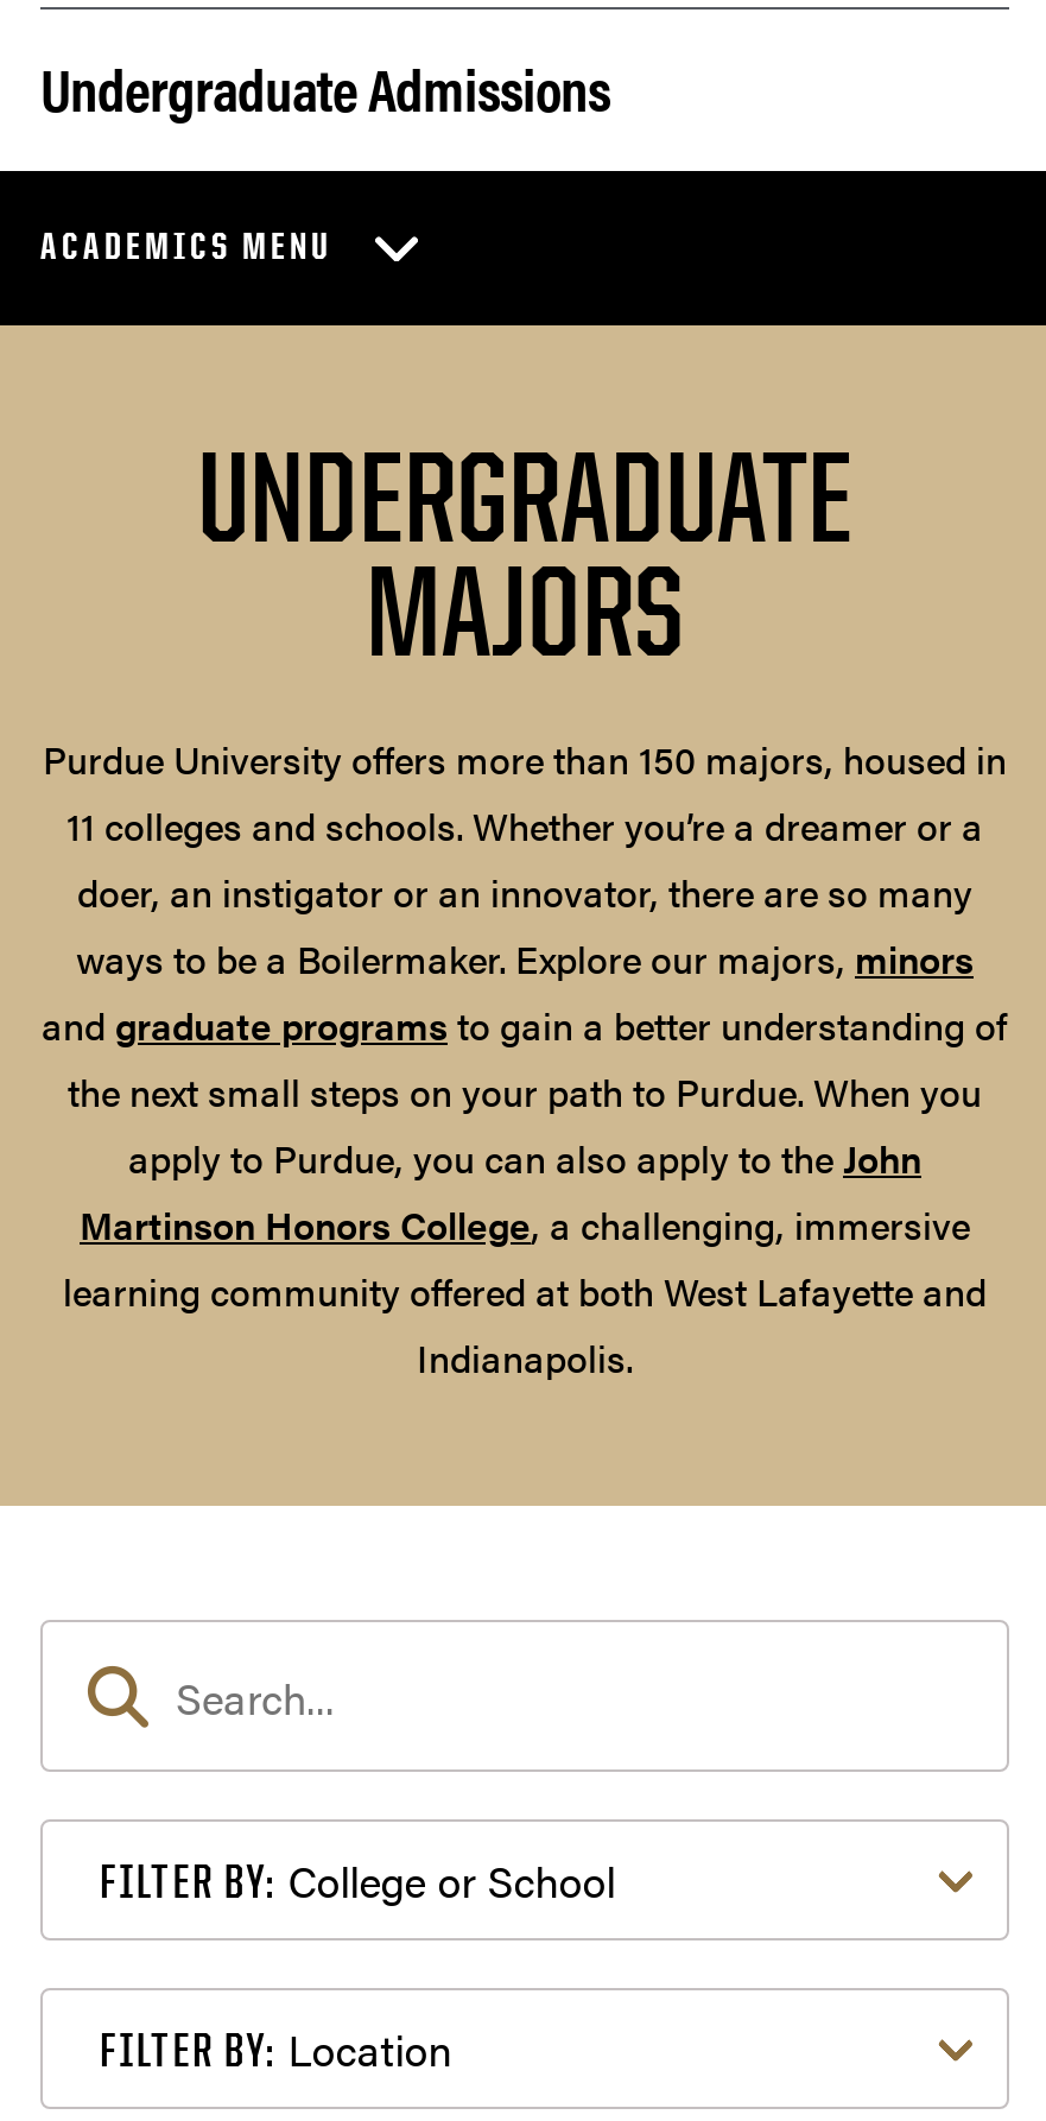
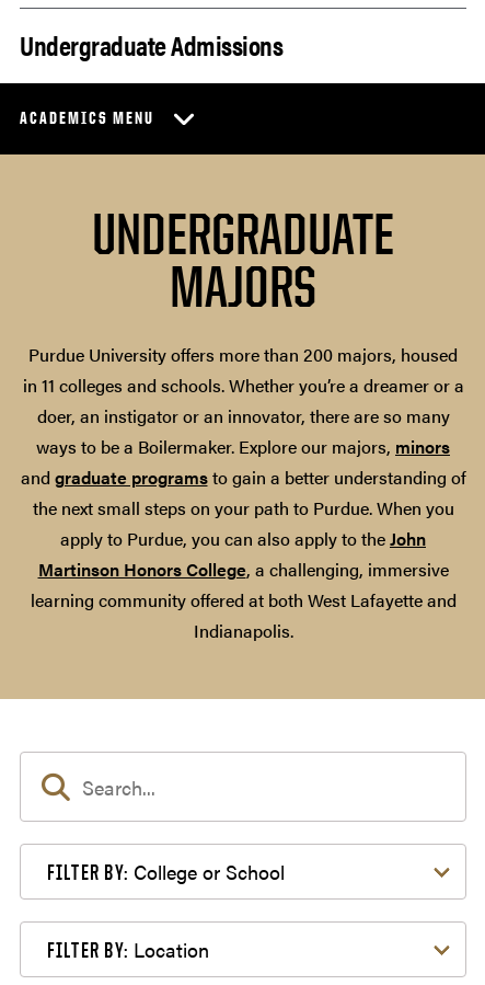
- Purdue University offers more than 150 majors, housed in
- 11 colleges and schools. Whether you’re a dreamer or a
+ Purdue University offers more than 200 majors, housed
+ in 11 colleges and schools. Whether you’re a dreamer or a
